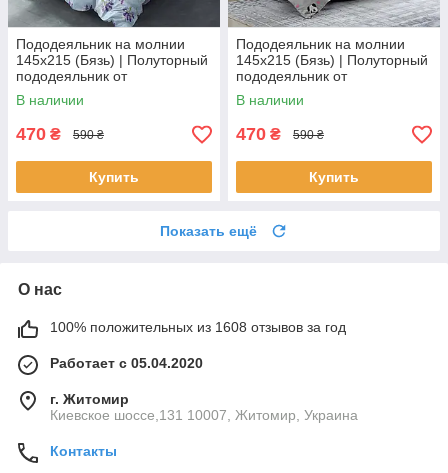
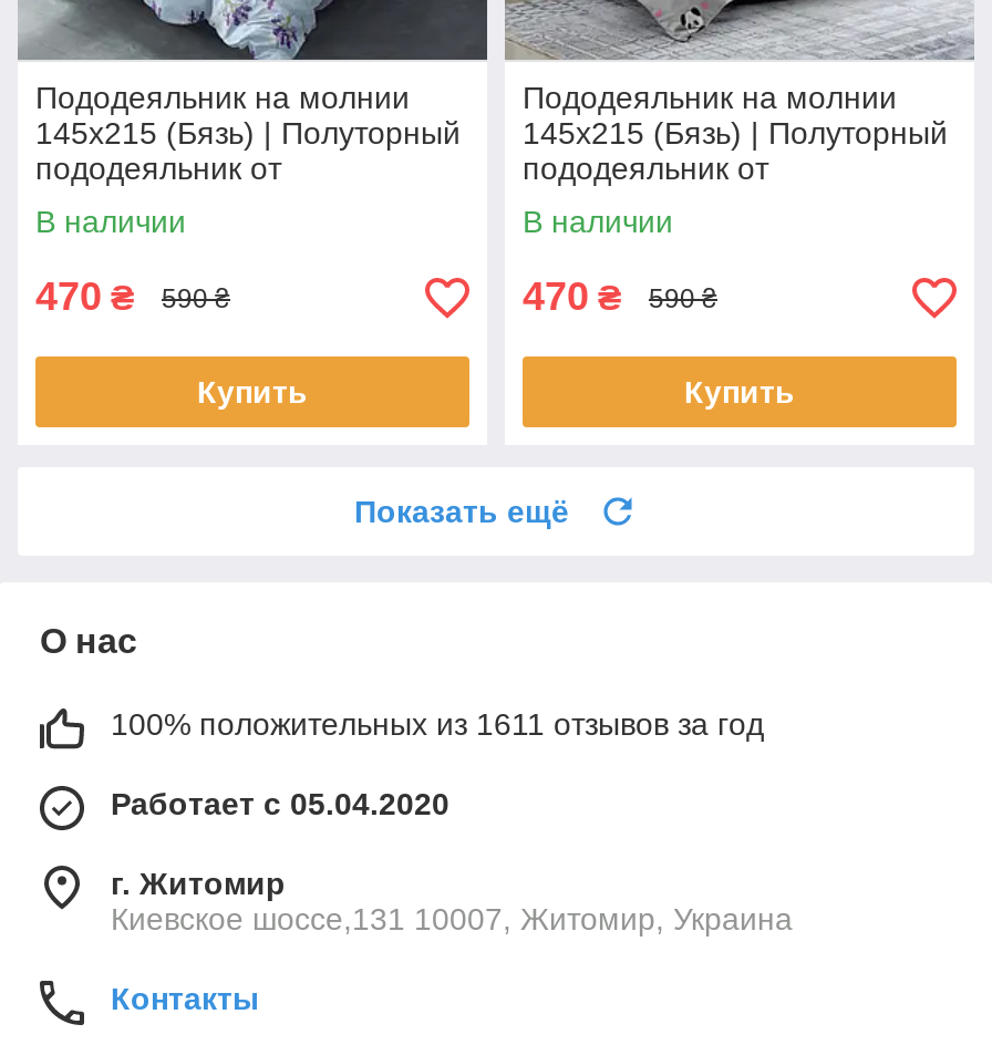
- 100% положительных из 1608 отзывов за год
+ 100% положительных из 1611 отзывов за год
